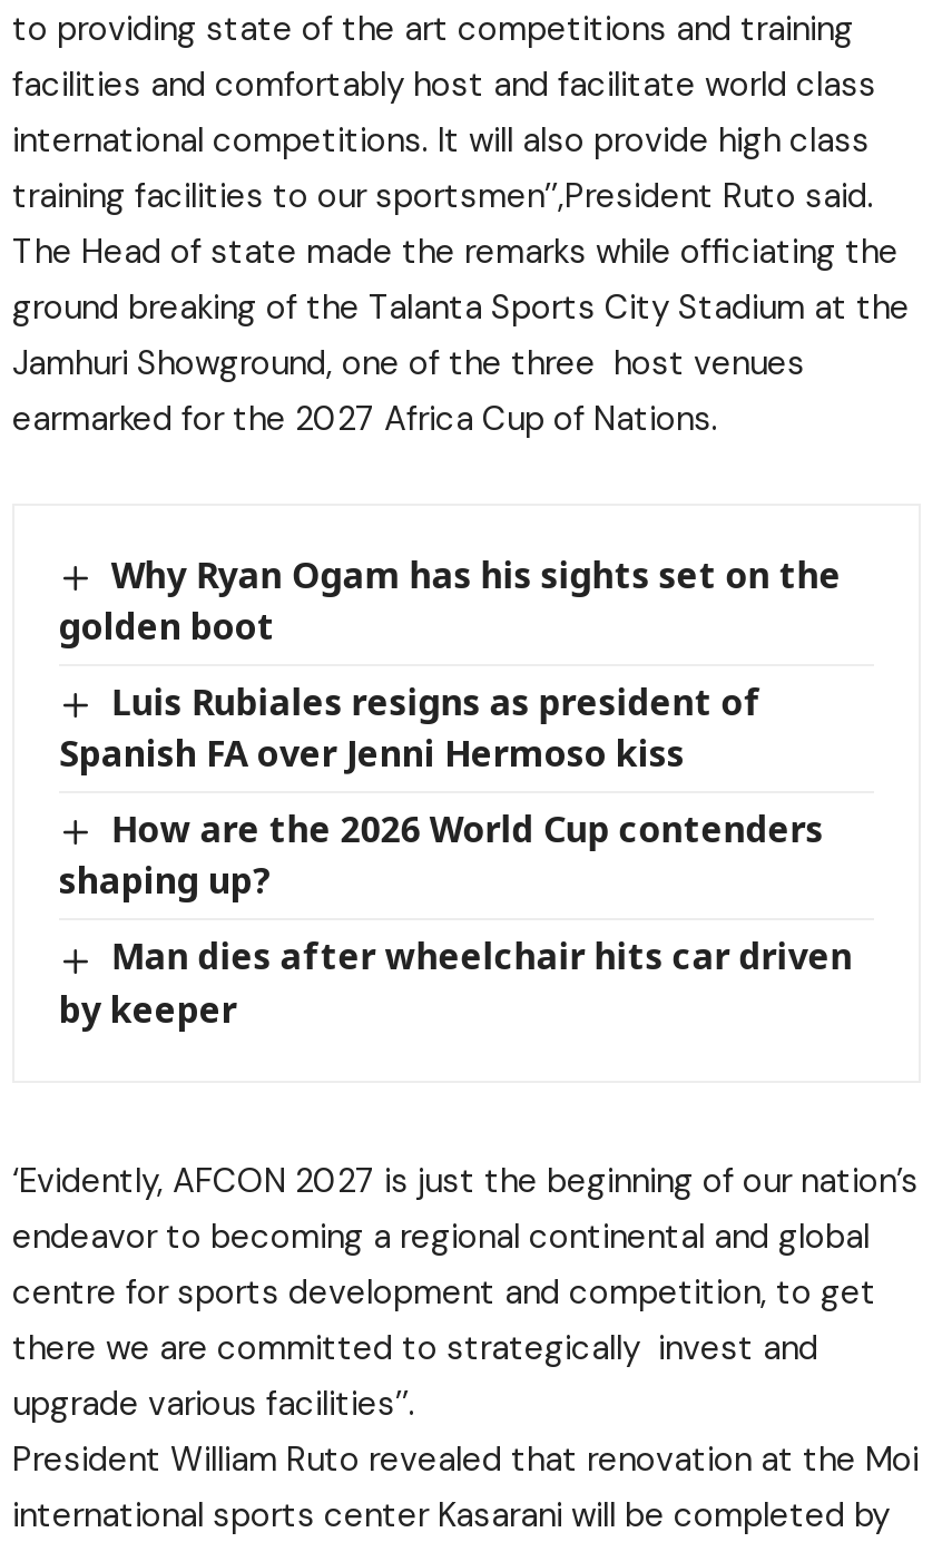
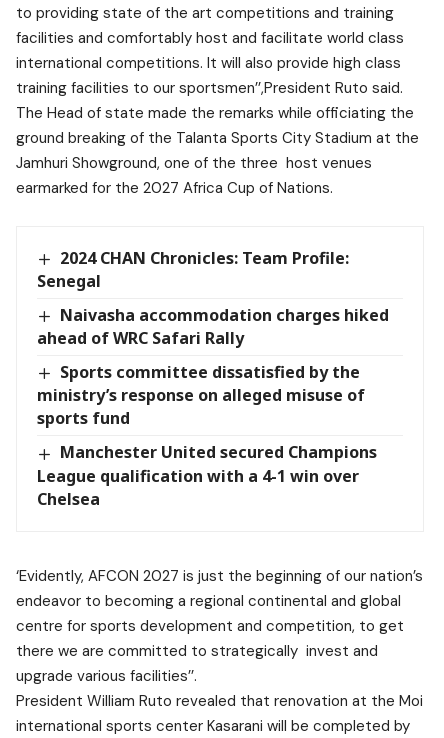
- Why Ryan Ogam has his sights set on the
- golden boot
+ 2024 CHAN Chronicles: Team Profile:
+ Senegal

- Luis Rubiales resigns as president of
- Spanish FA over Jenni Hermoso kiss
+ Naivasha accommodation charges hiked
+ ahead of WRC Safari Rally

- How are the 2026 World Cup contenders
- shaping up?
+ Sports committee dissatisfied by the
+ ministry’s response on alleged misuse of
+ sports fund

- Man dies after wheelchair hits car driven
- by keeper
+ Manchester United secured Champions
+ League qualification with a 4-1 win over
+ Chelsea
